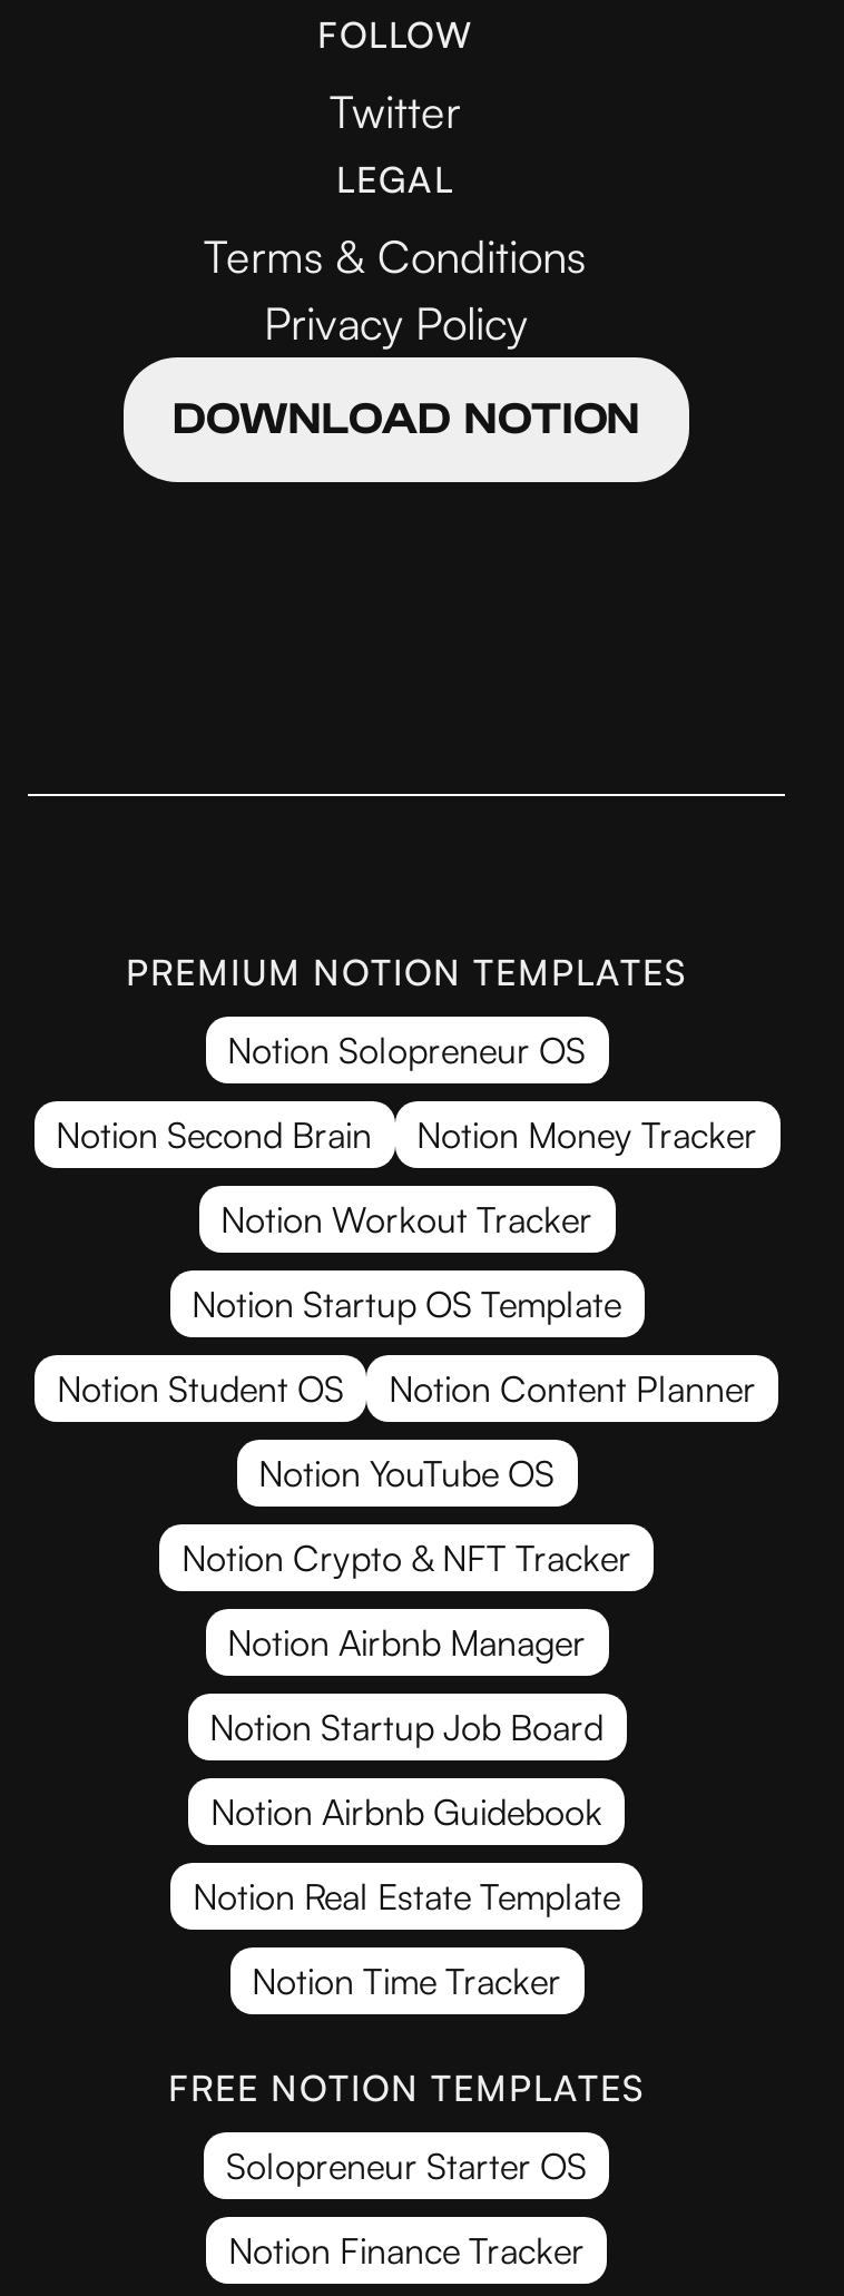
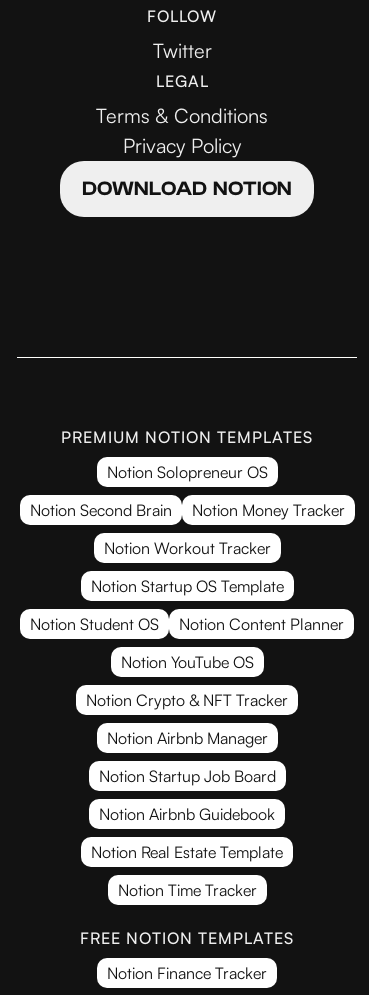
- Solopreneur Starter OS
